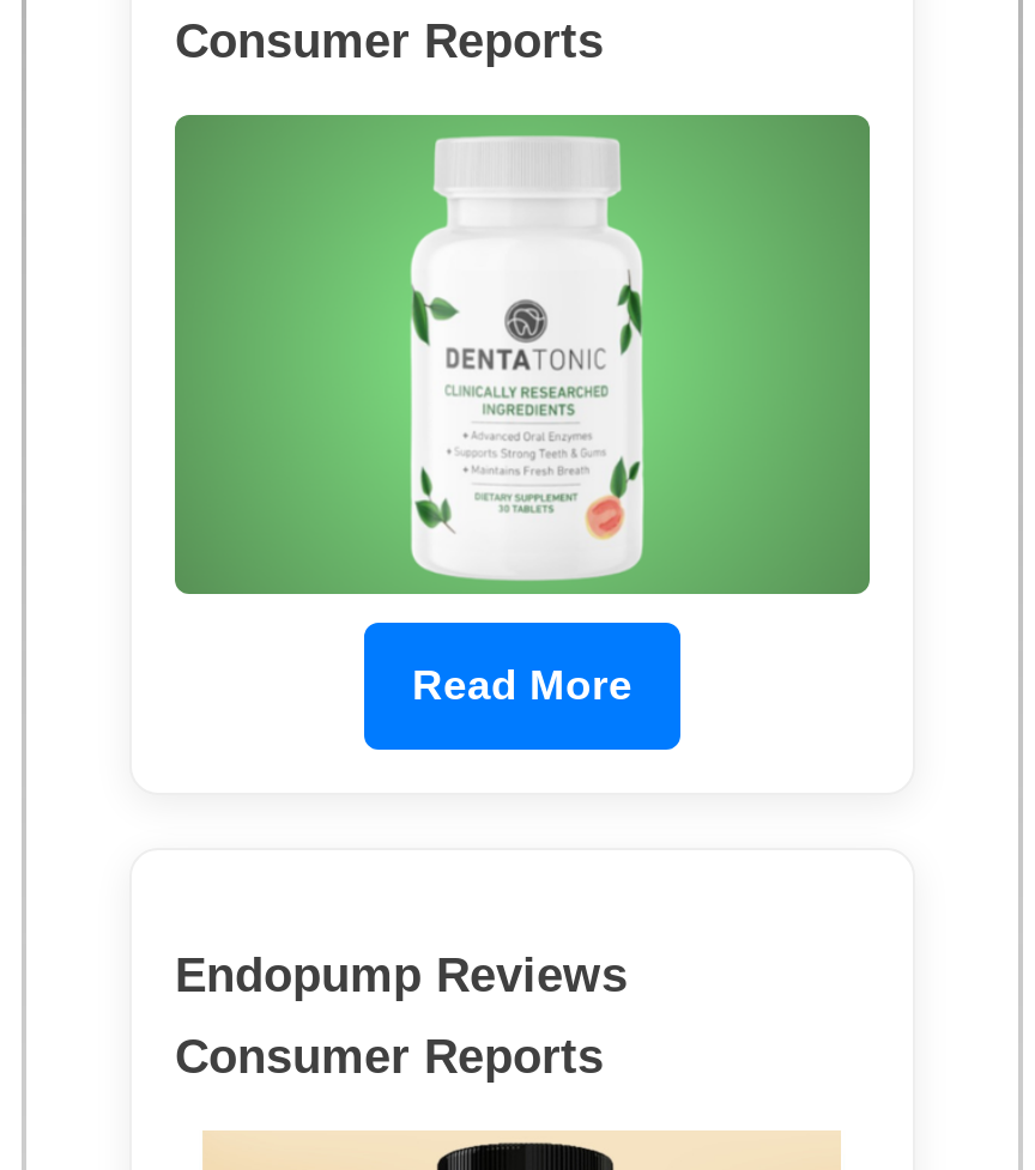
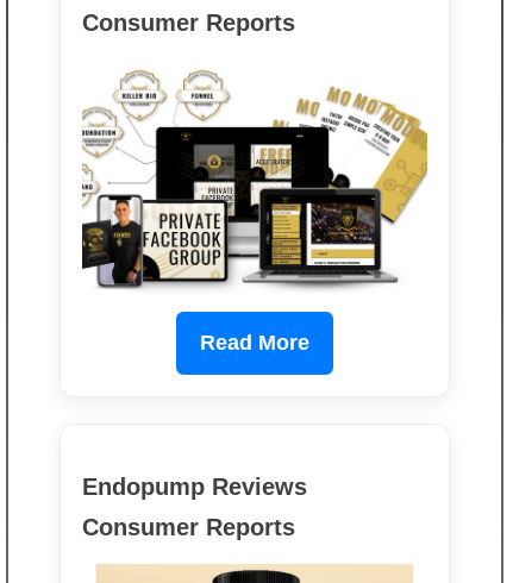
- [image]
+ [image]
